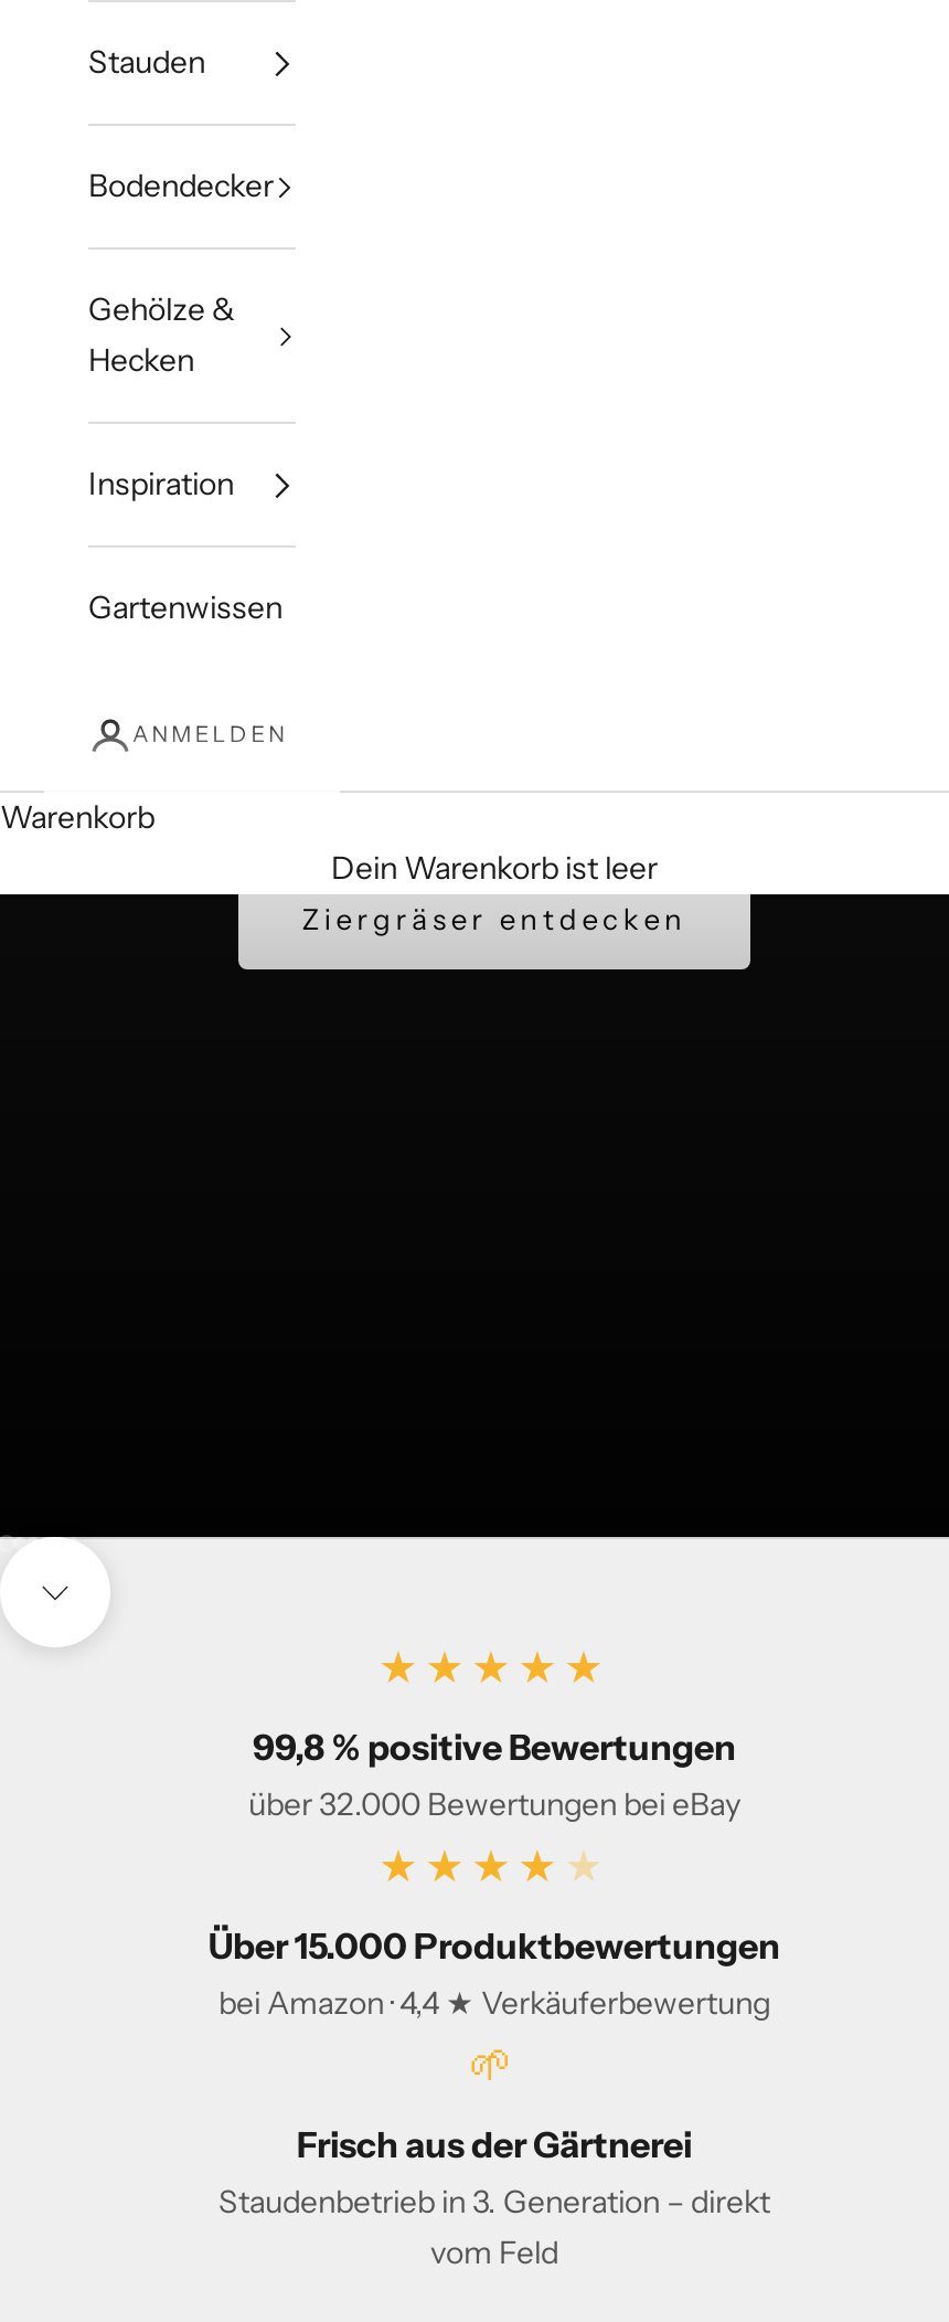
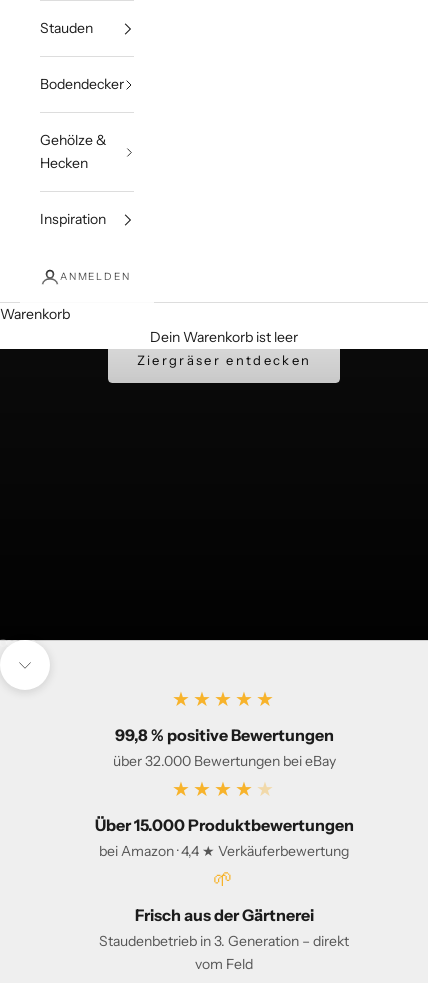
- Gartenwissen
